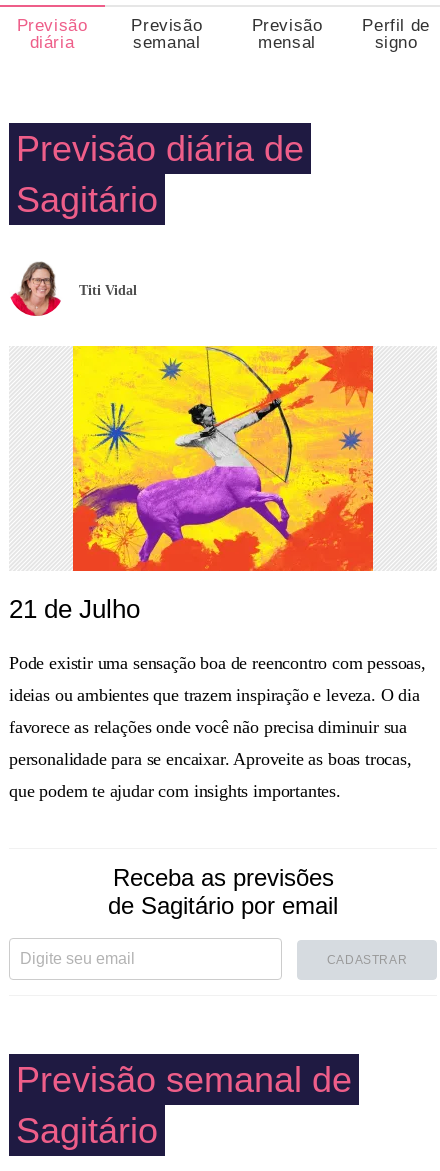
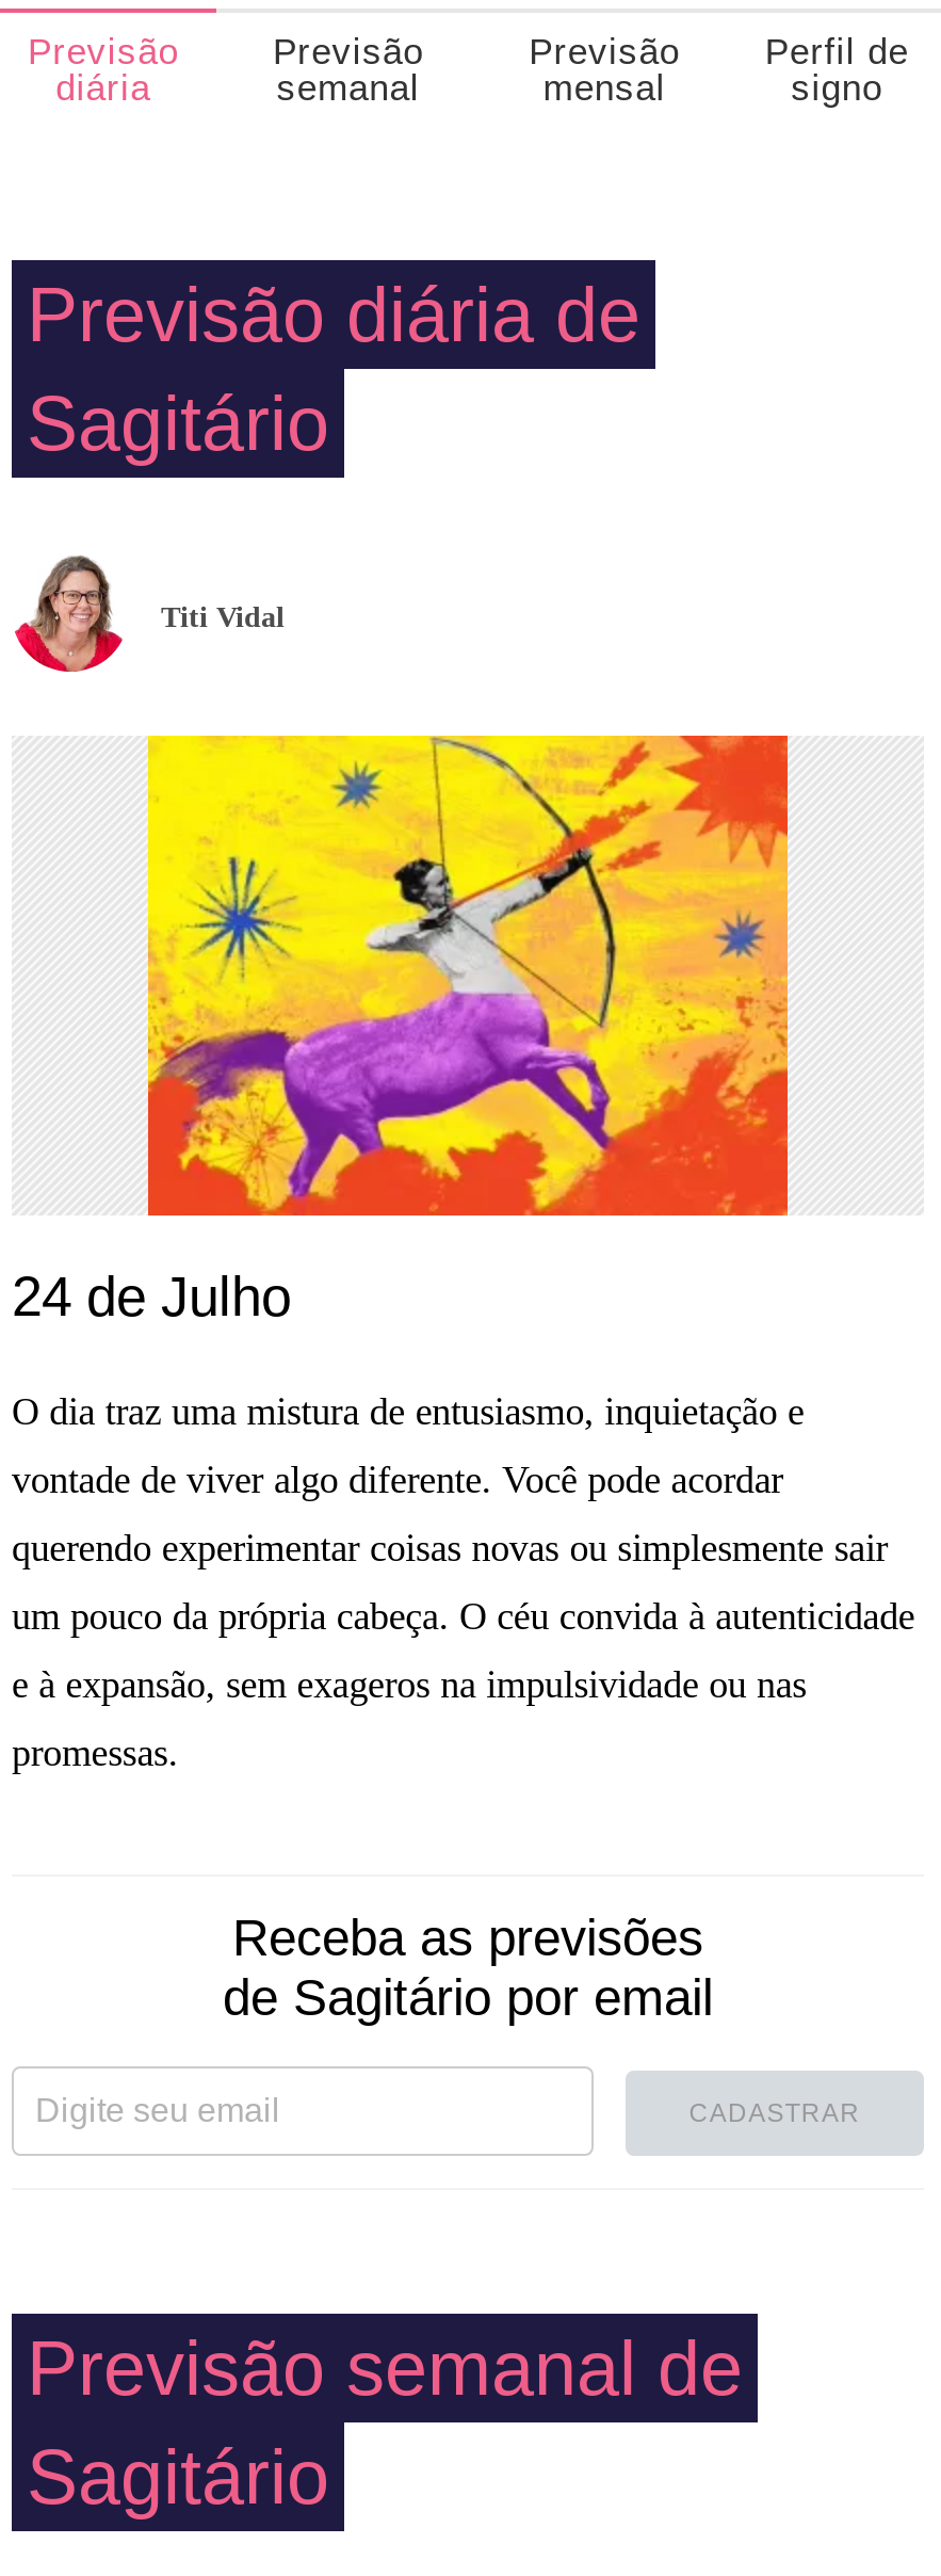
- 21 de Julho
- Pode existir uma sensação boa de reencontro com pessoas,
- ideias ou ambientes que trazem inspiração e leveza. O dia
- favorece as relações onde você não precisa diminuir sua
- personalidade para se encaixar. Aproveite as boas trocas,
- que podem te ajudar com insights importantes.
+ 24 de Julho
+ O dia traz uma mistura de entusiasmo, inquietação e
+ vontade de viver algo diferente. Você pode acordar
+ querendo experimentar coisas novas ou simplesmente sair
+ um pouco da própria cabeça. O céu convida à autenticidade
+ e à expansão, sem exageros na impulsividade ou nas
+ promessas.
